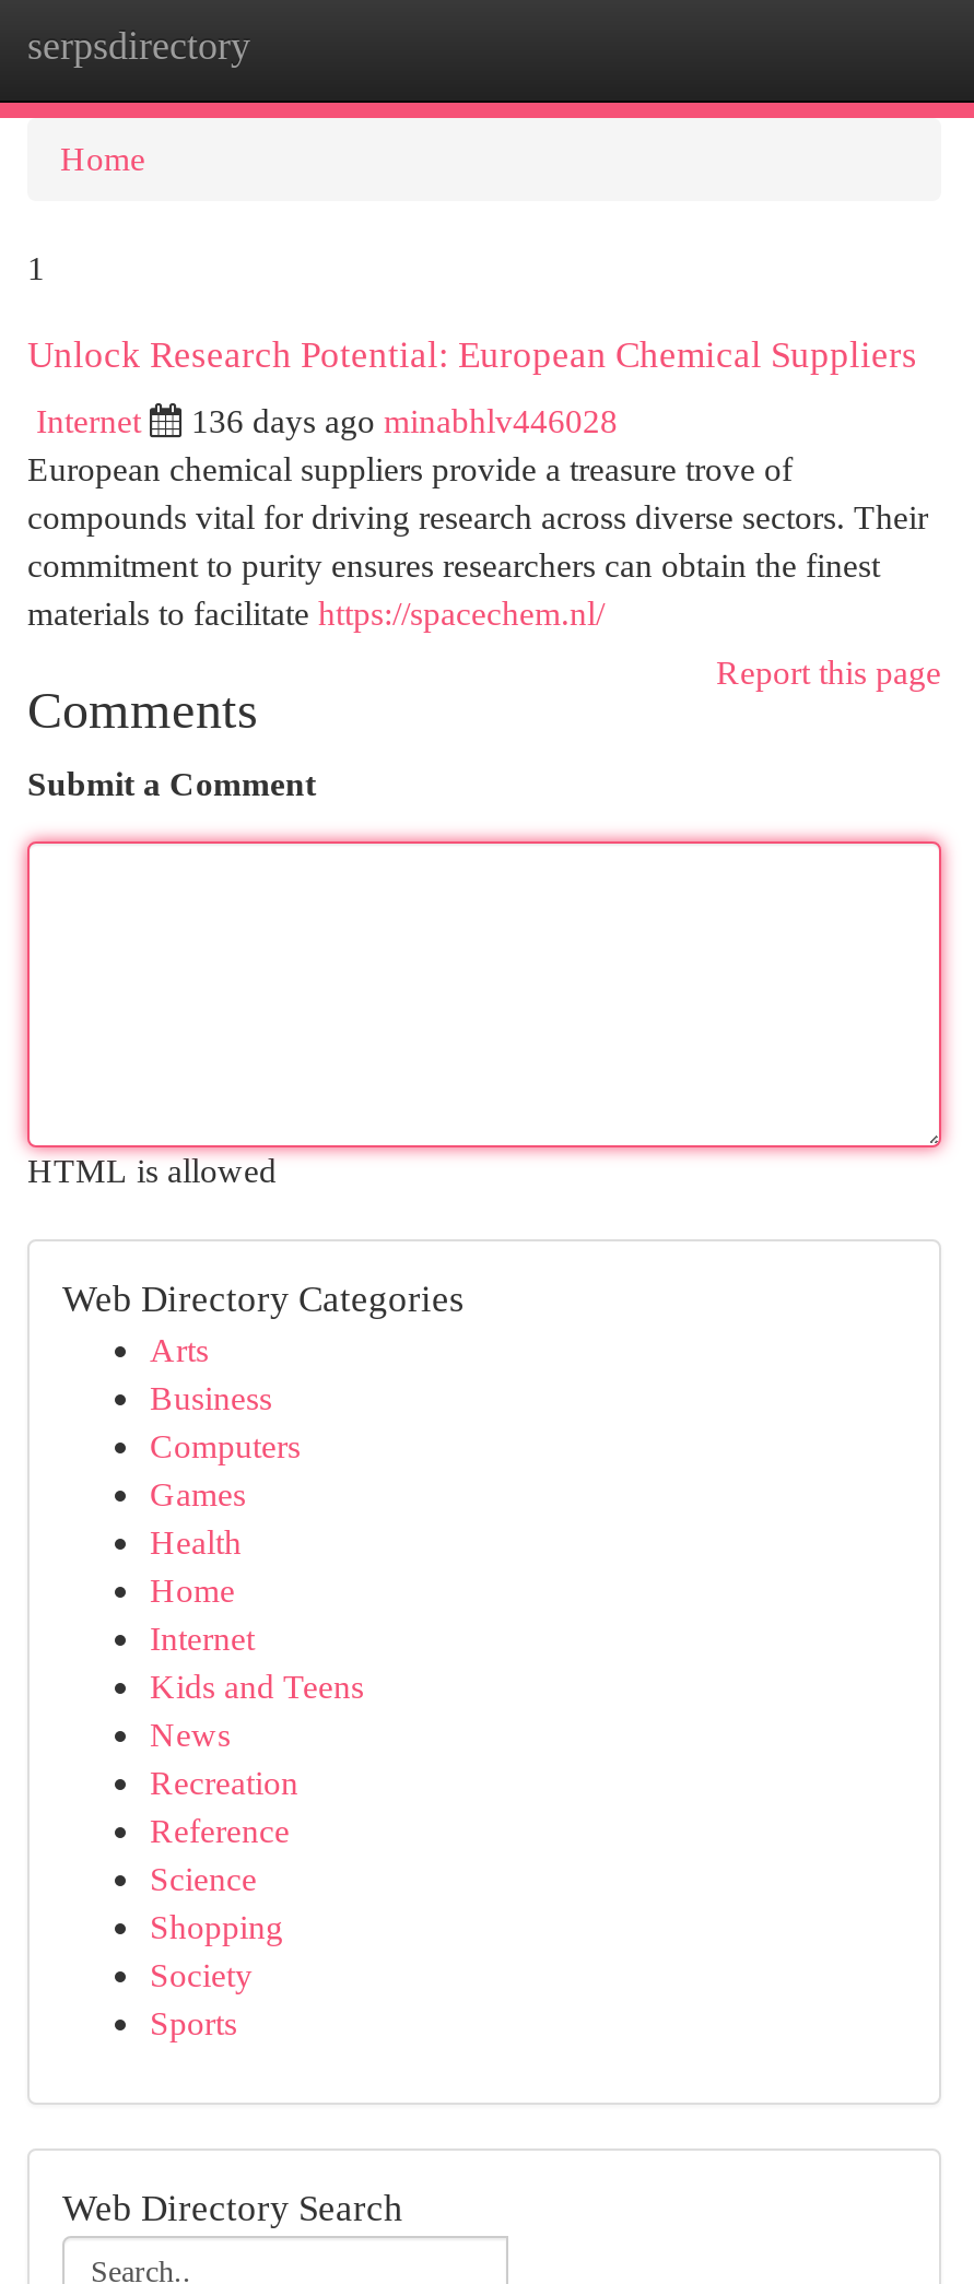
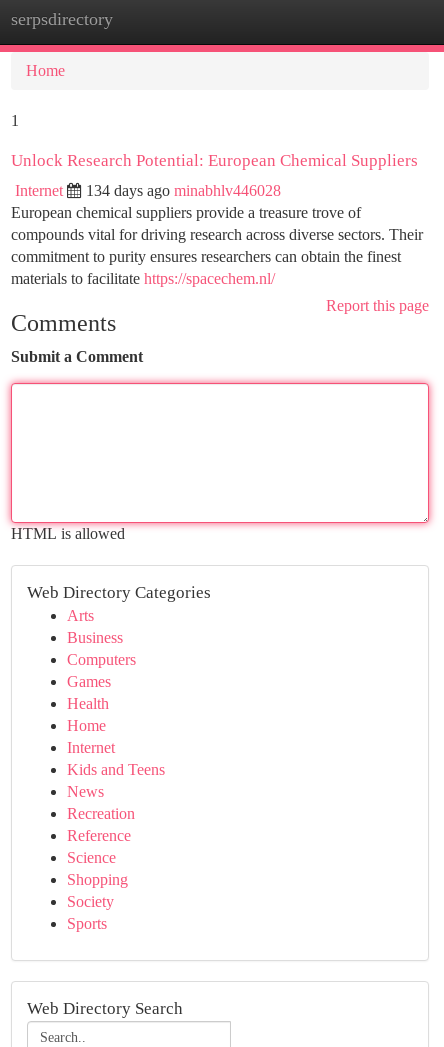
- 136 days ago minabhlv446028
+ 134 days ago minabhlv446028
